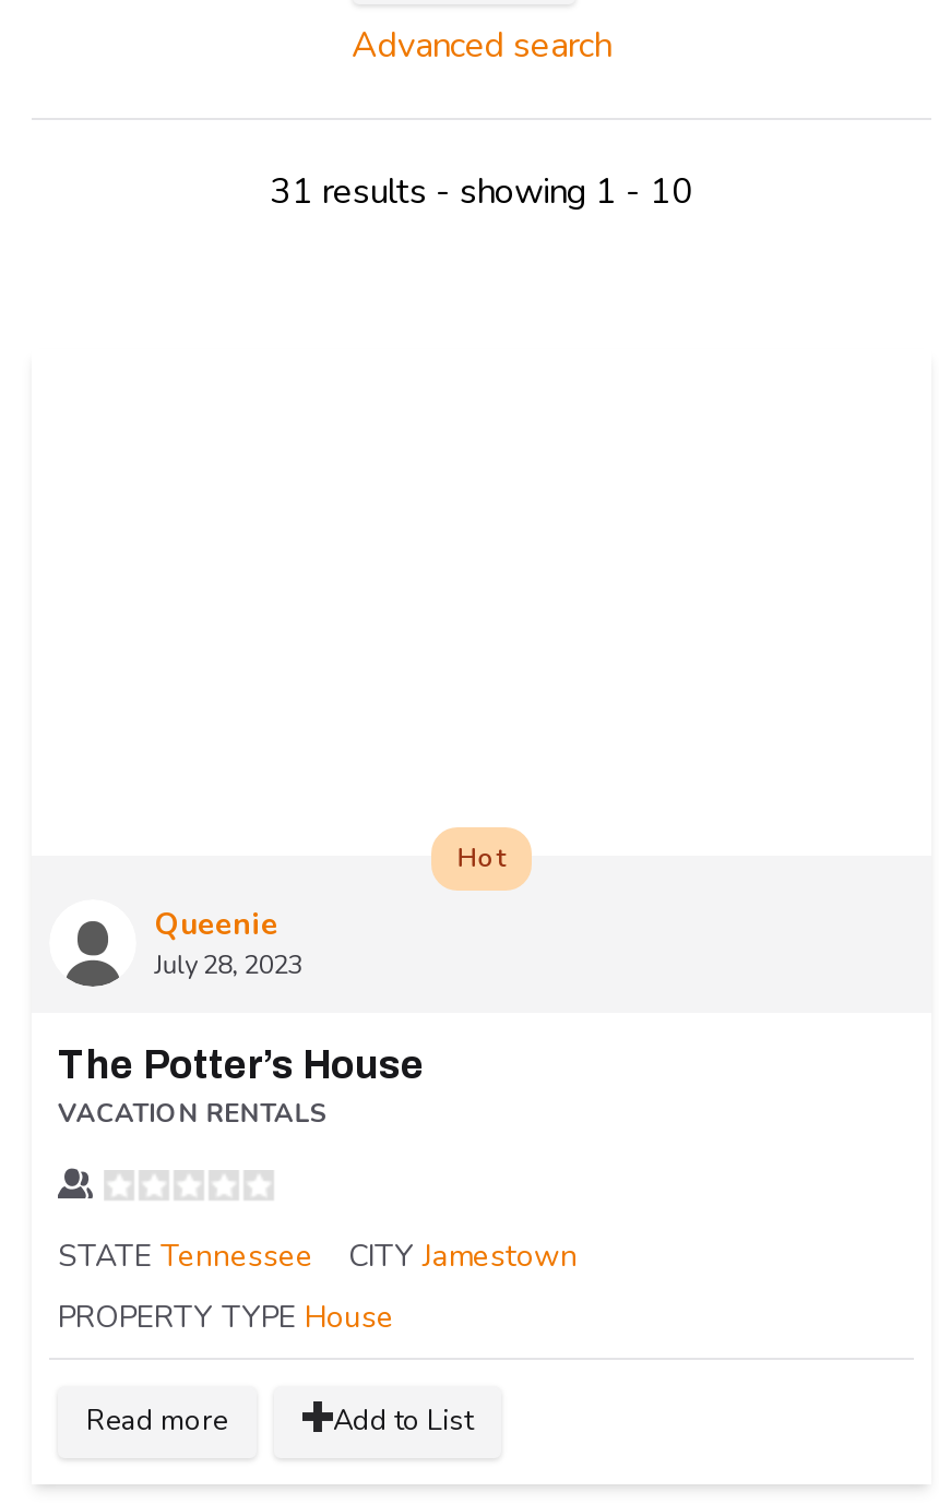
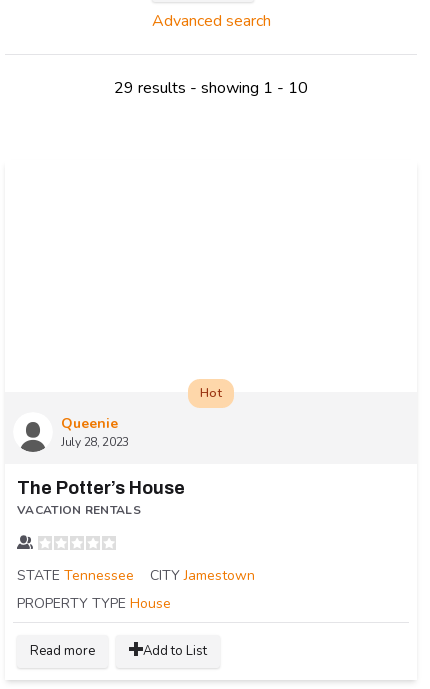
- 31 results - showing 1 - 10
+ 29 results - showing 1 - 10
